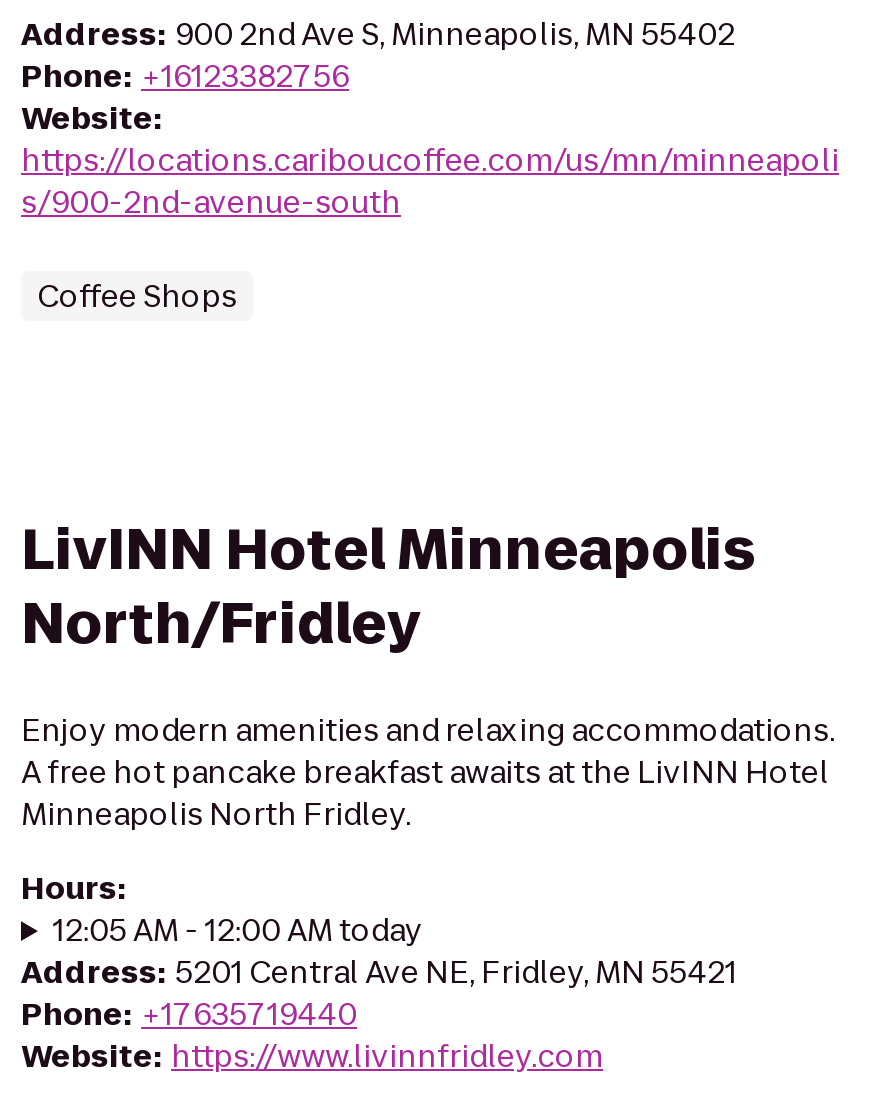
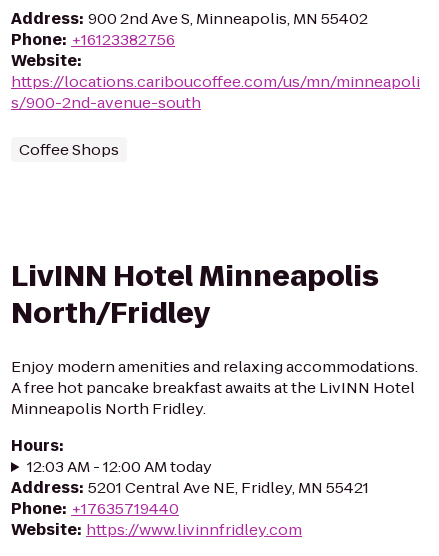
- 12:05 AM - 12:00 AM today
+ 12:03 AM - 12:00 AM today
